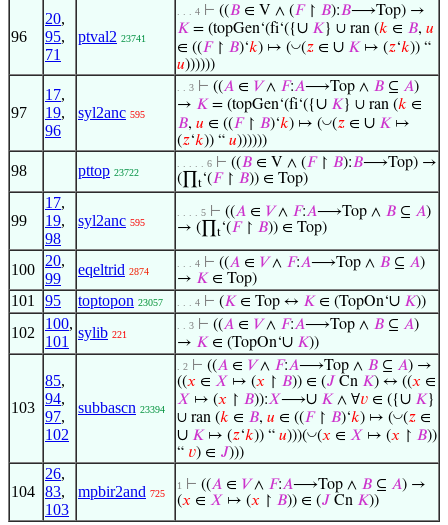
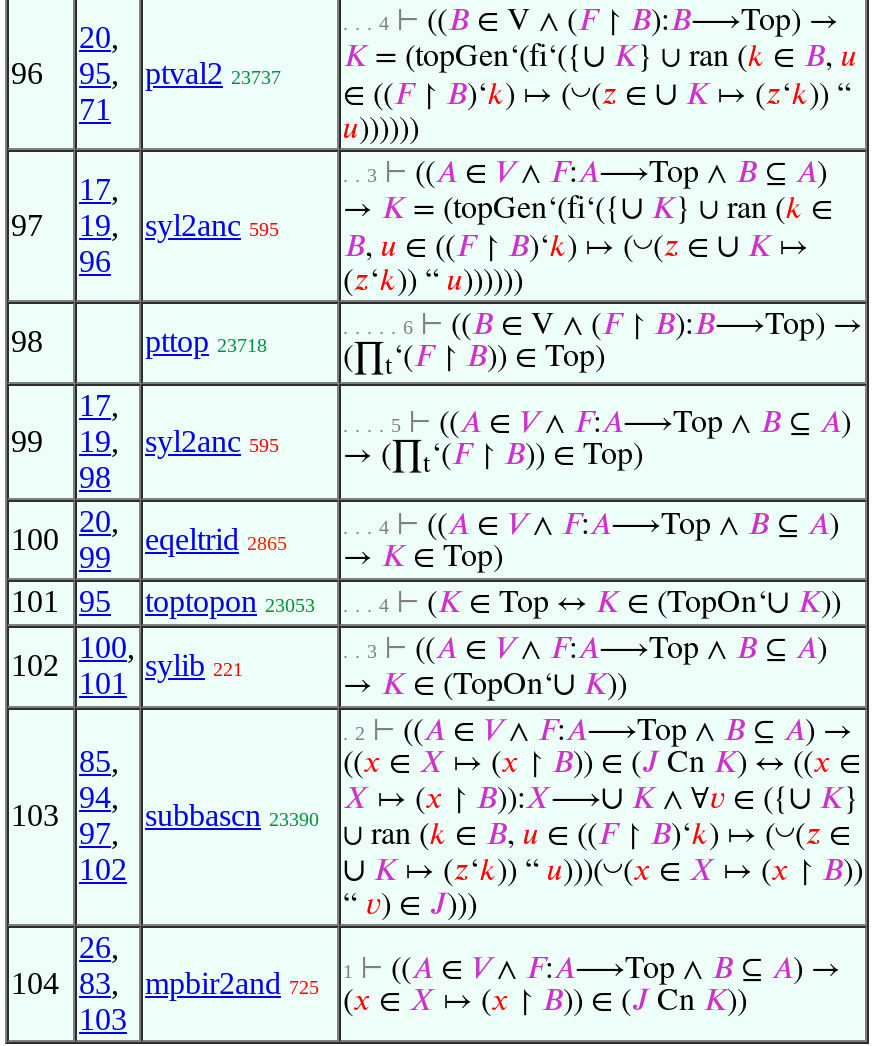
- ptval2 23741
+ ptval2 23737

- pttop 23722
+ pttop 23718

- eqeltrid 2874
+ eqeltrid 2865

- toptopon 23057
+ toptopon 23053

- subbascn 23394
+ subbascn 23390
